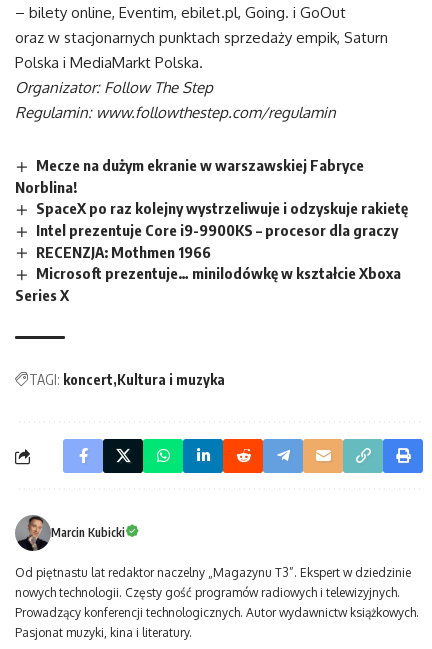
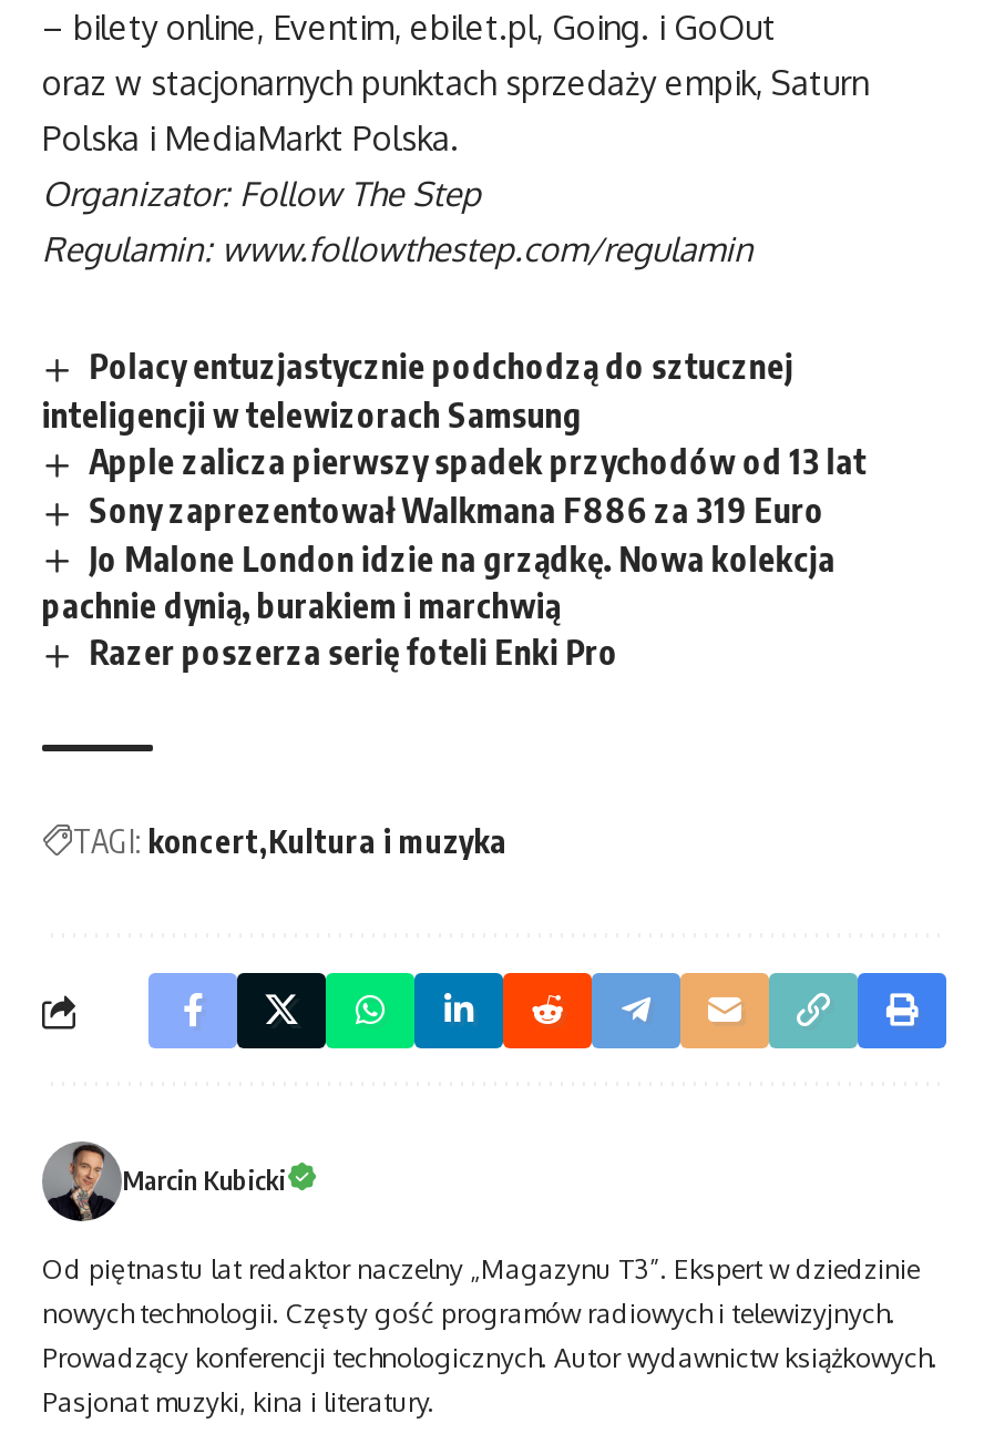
- Mecze na dużym ekranie w warszawskiej Fabryce
- Norblina!
- SpaceX po raz kolejny wystrzeliwuje i odzyskuje rakietę
- Intel prezentuje Core i9-9900KS – procesor dla graczy
- RECENZJA: Mothmen 1966
- Microsoft prezentuje… minilodówkę w kształcie Xboxa
- Series X
+ Polacy entuzjastycznie podchodzą do sztucznej
+ inteligencji w telewizorach Samsung
+ Apple zalicza pierwszy spadek przychodów od 13 lat
+ Sony zaprezentował Walkmana F886 za 319 Euro
+ Jo Malone London idzie na grządkę. Nowa kolekcja
+ pachnie dynią, burakiem i marchwią
+ Razer poszerza serię foteli Enki Pro
